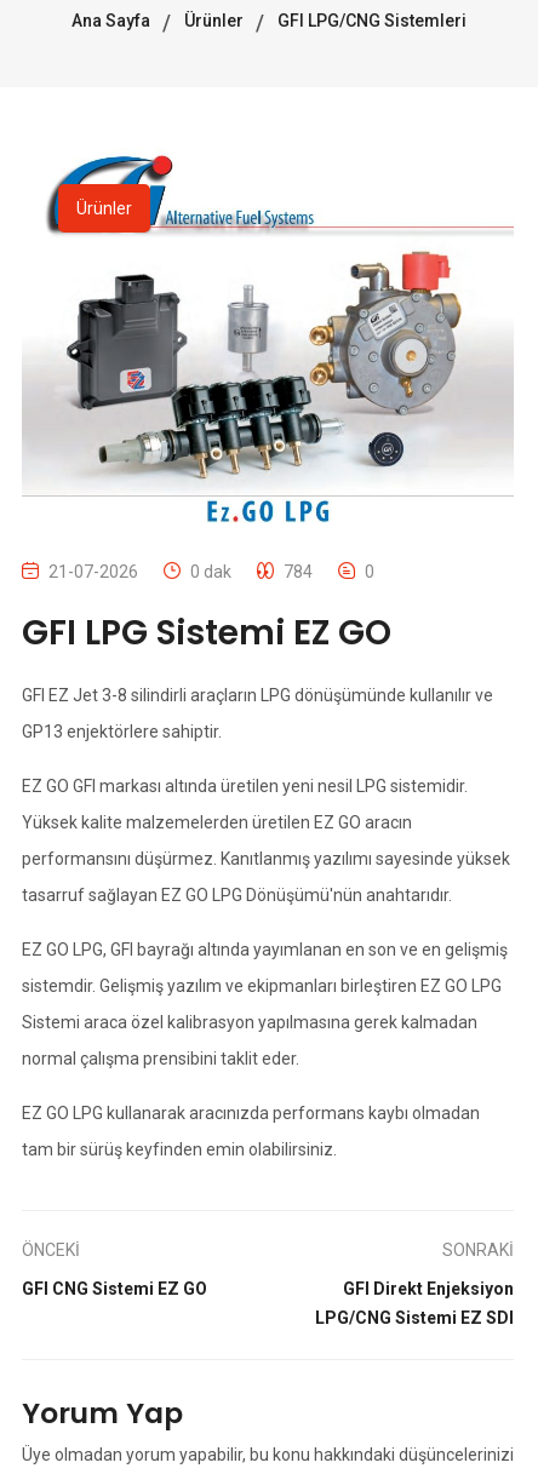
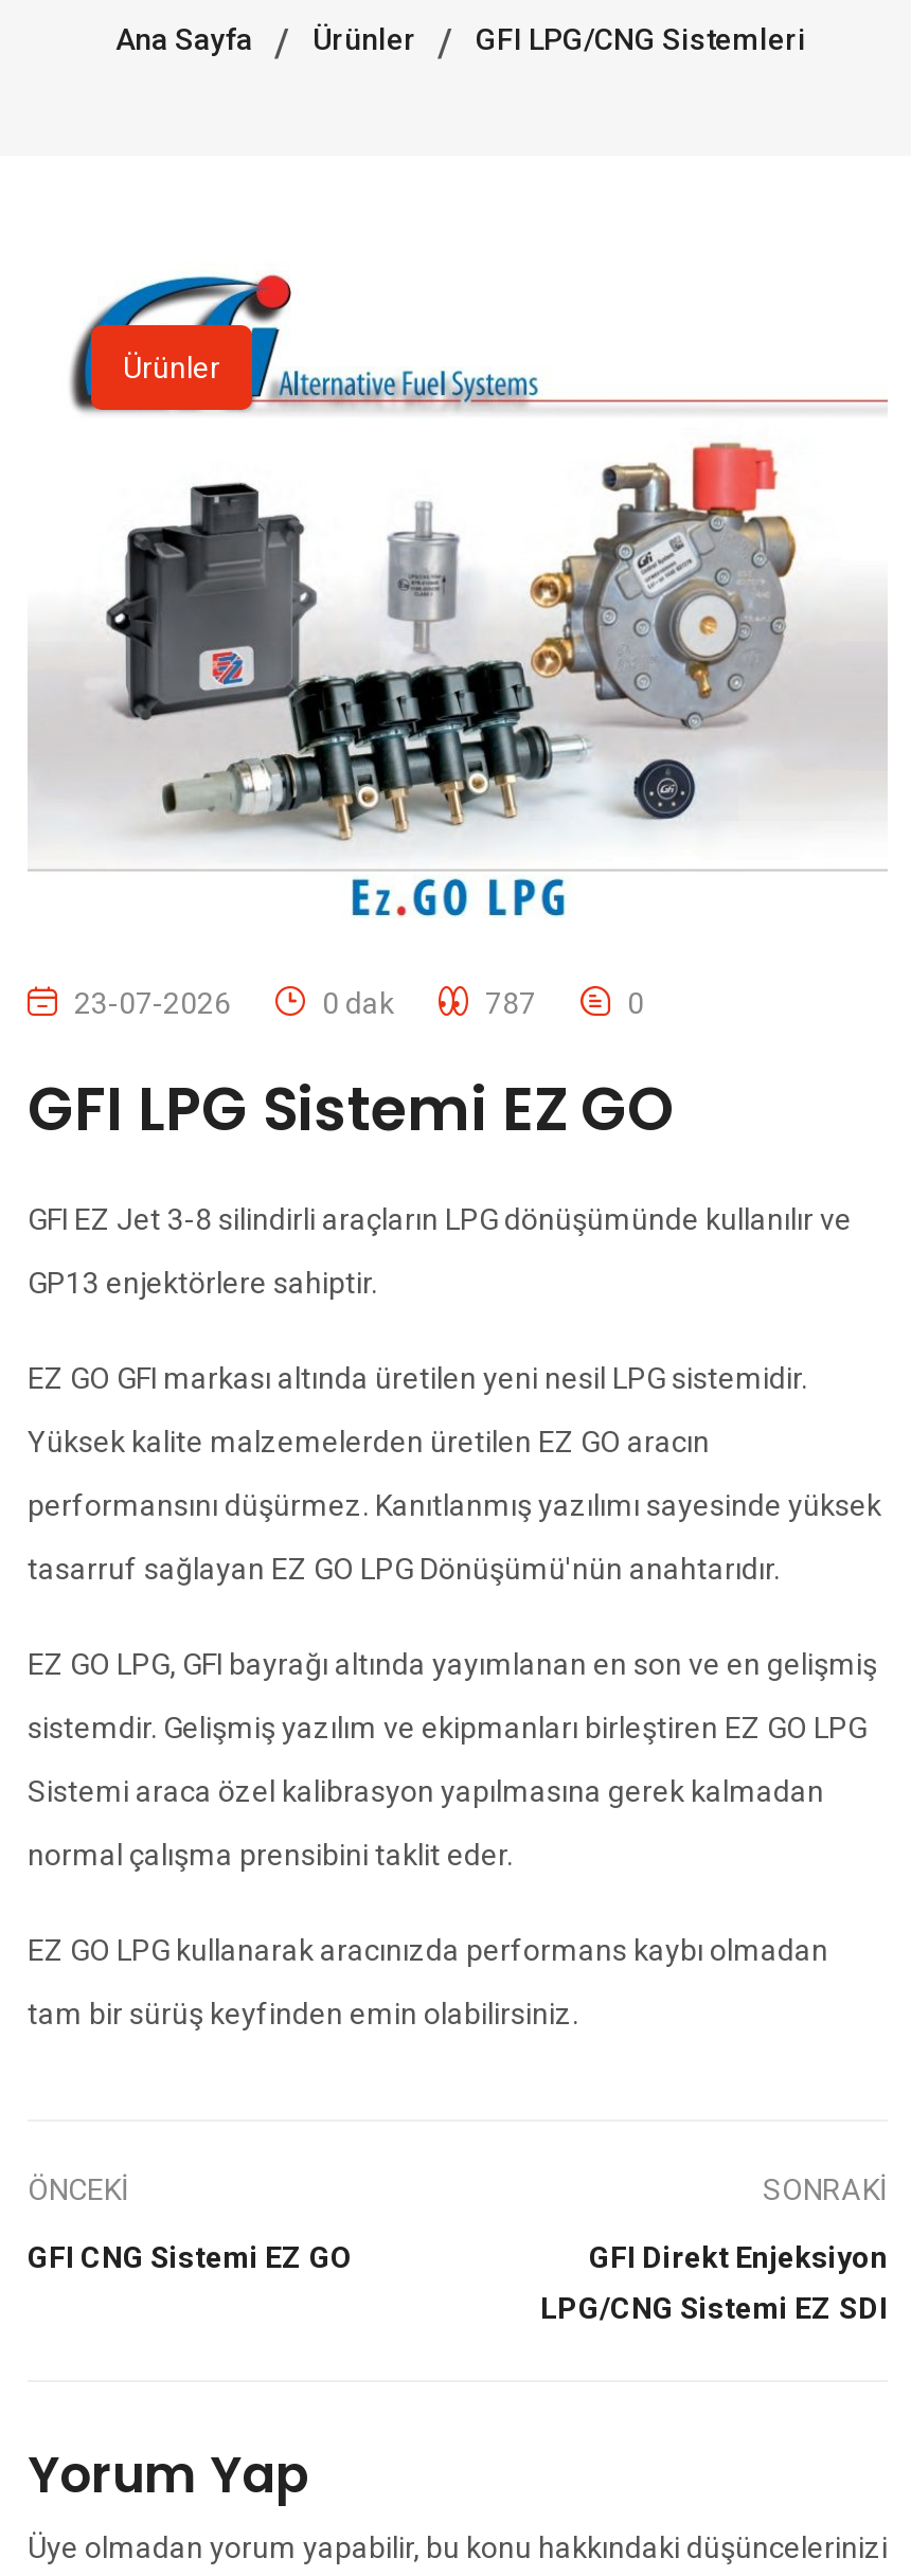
- 21-07-2026
+ 23-07-2026

- 784
+ 787
